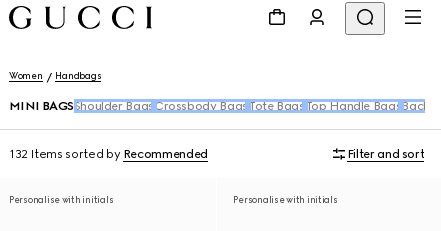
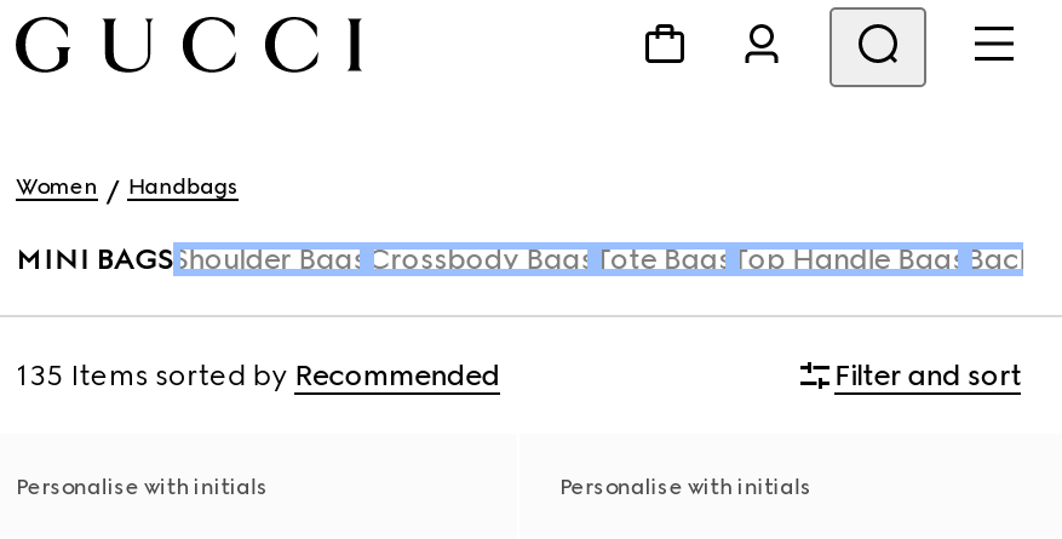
- 132 Items sorted by Recommended
+ 135 Items sorted by Recommended
